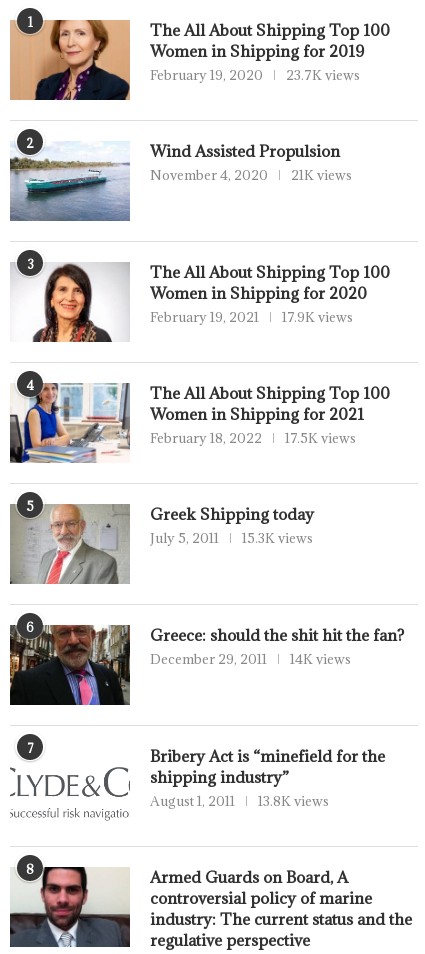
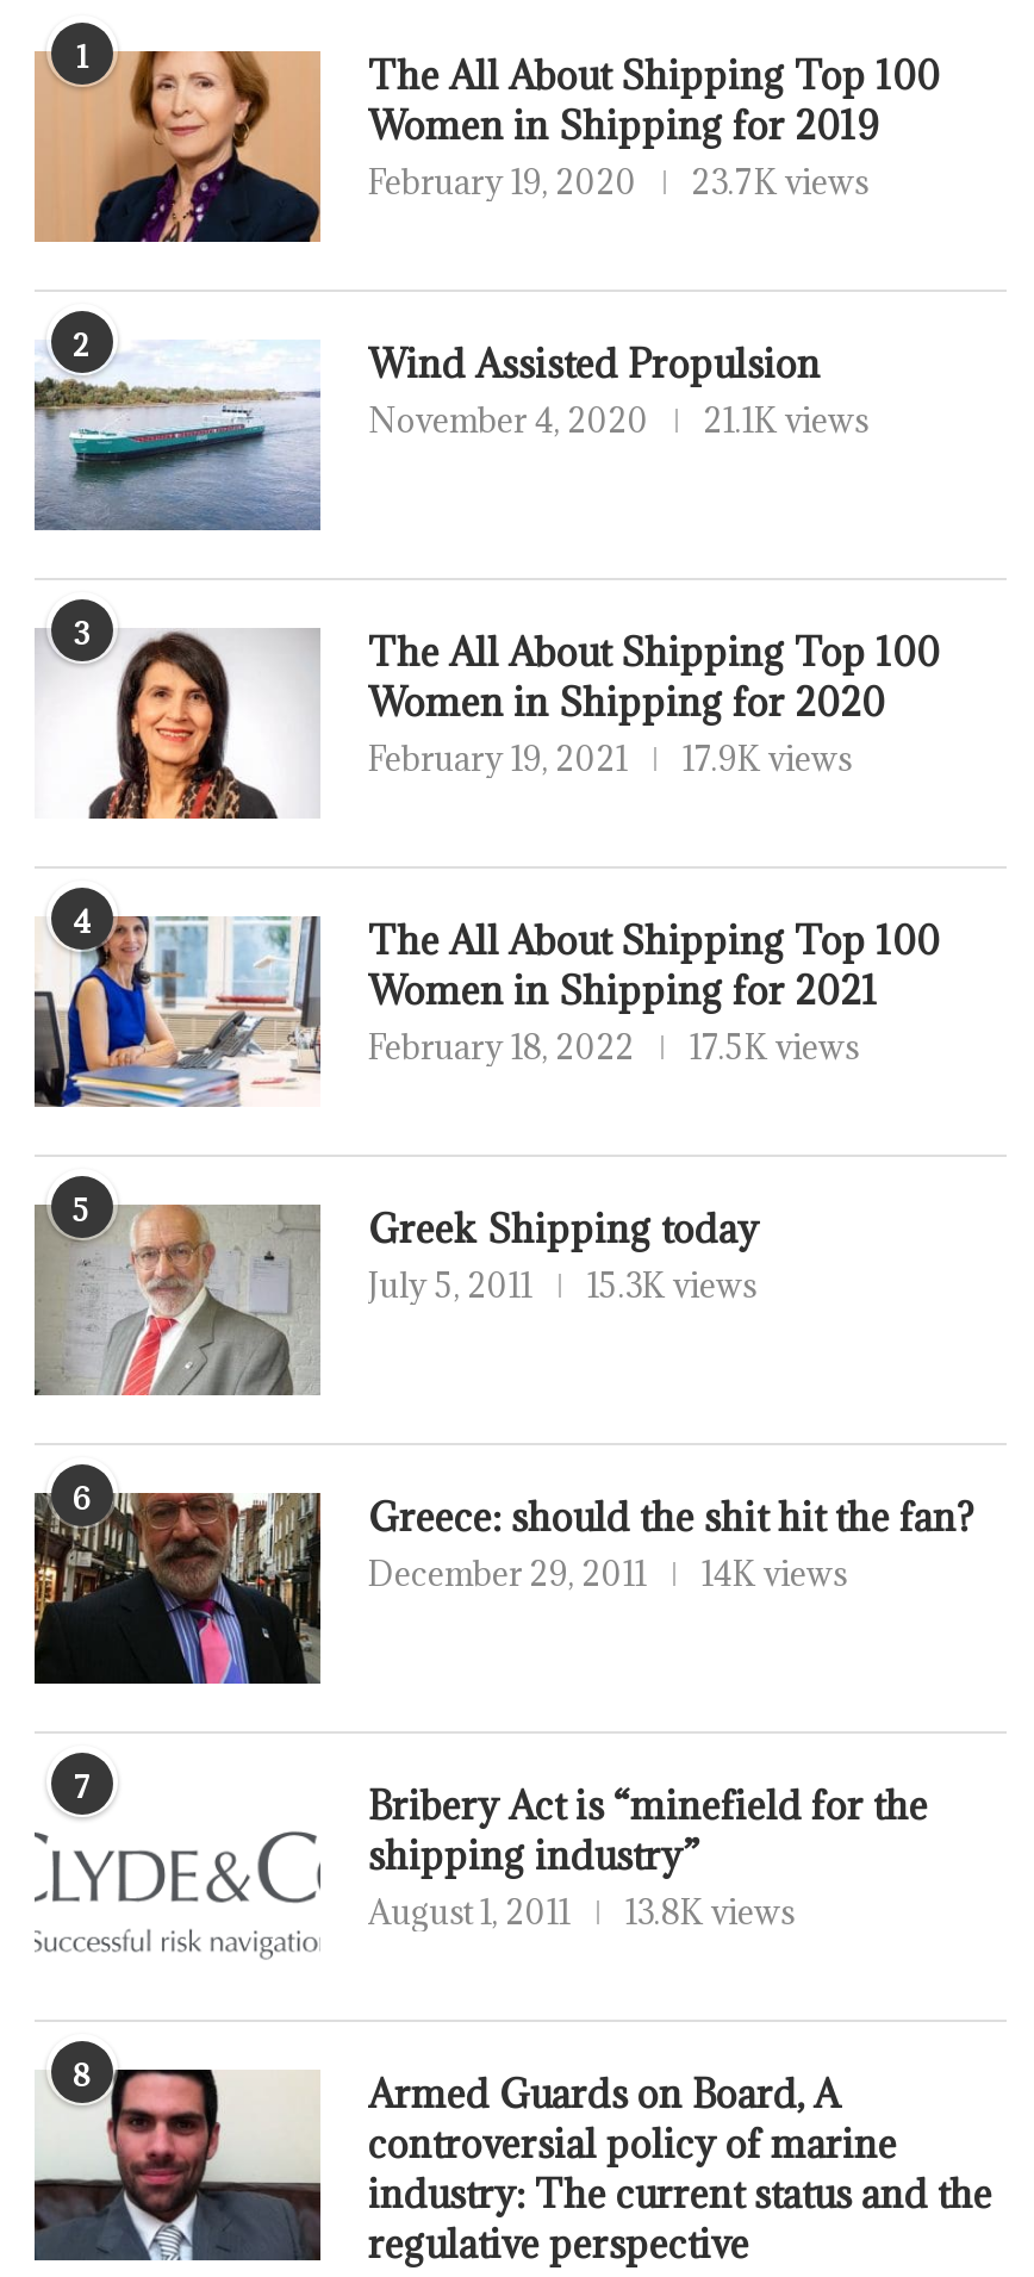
- November 4, 2020 21K views
+ November 4, 2020 21.1K views
